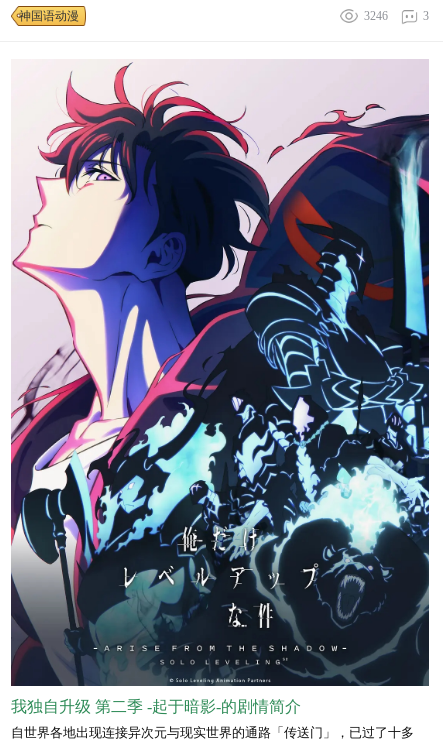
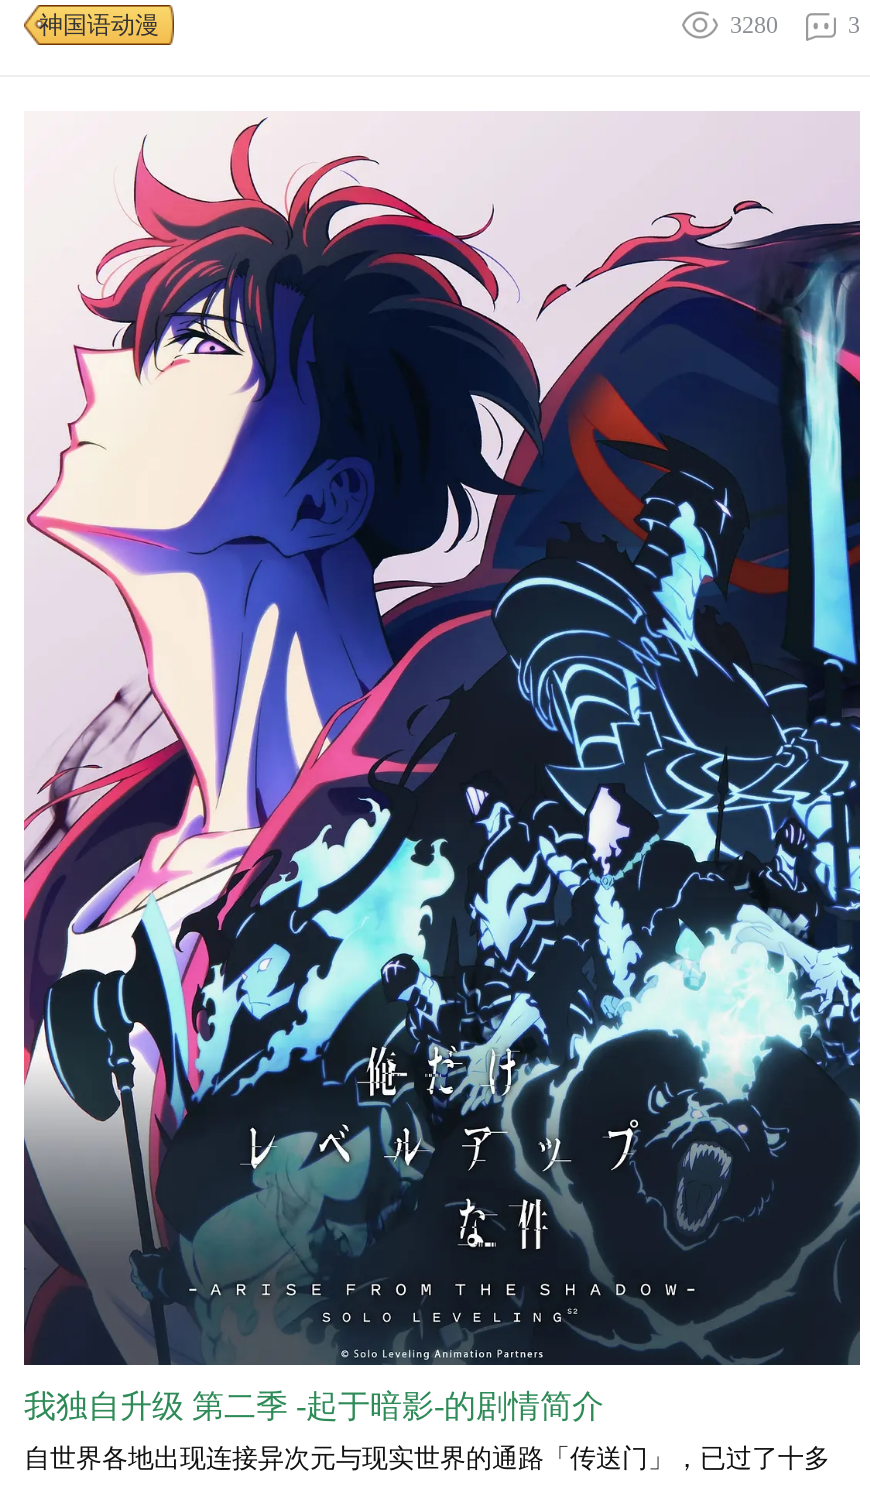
- 3246
+ 3280
